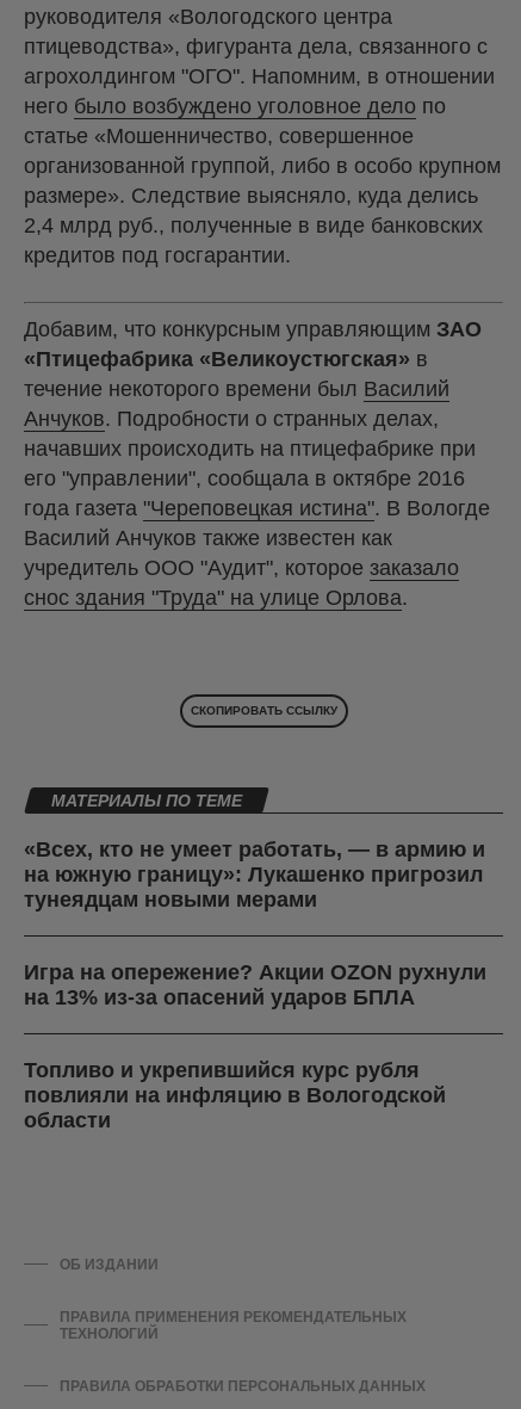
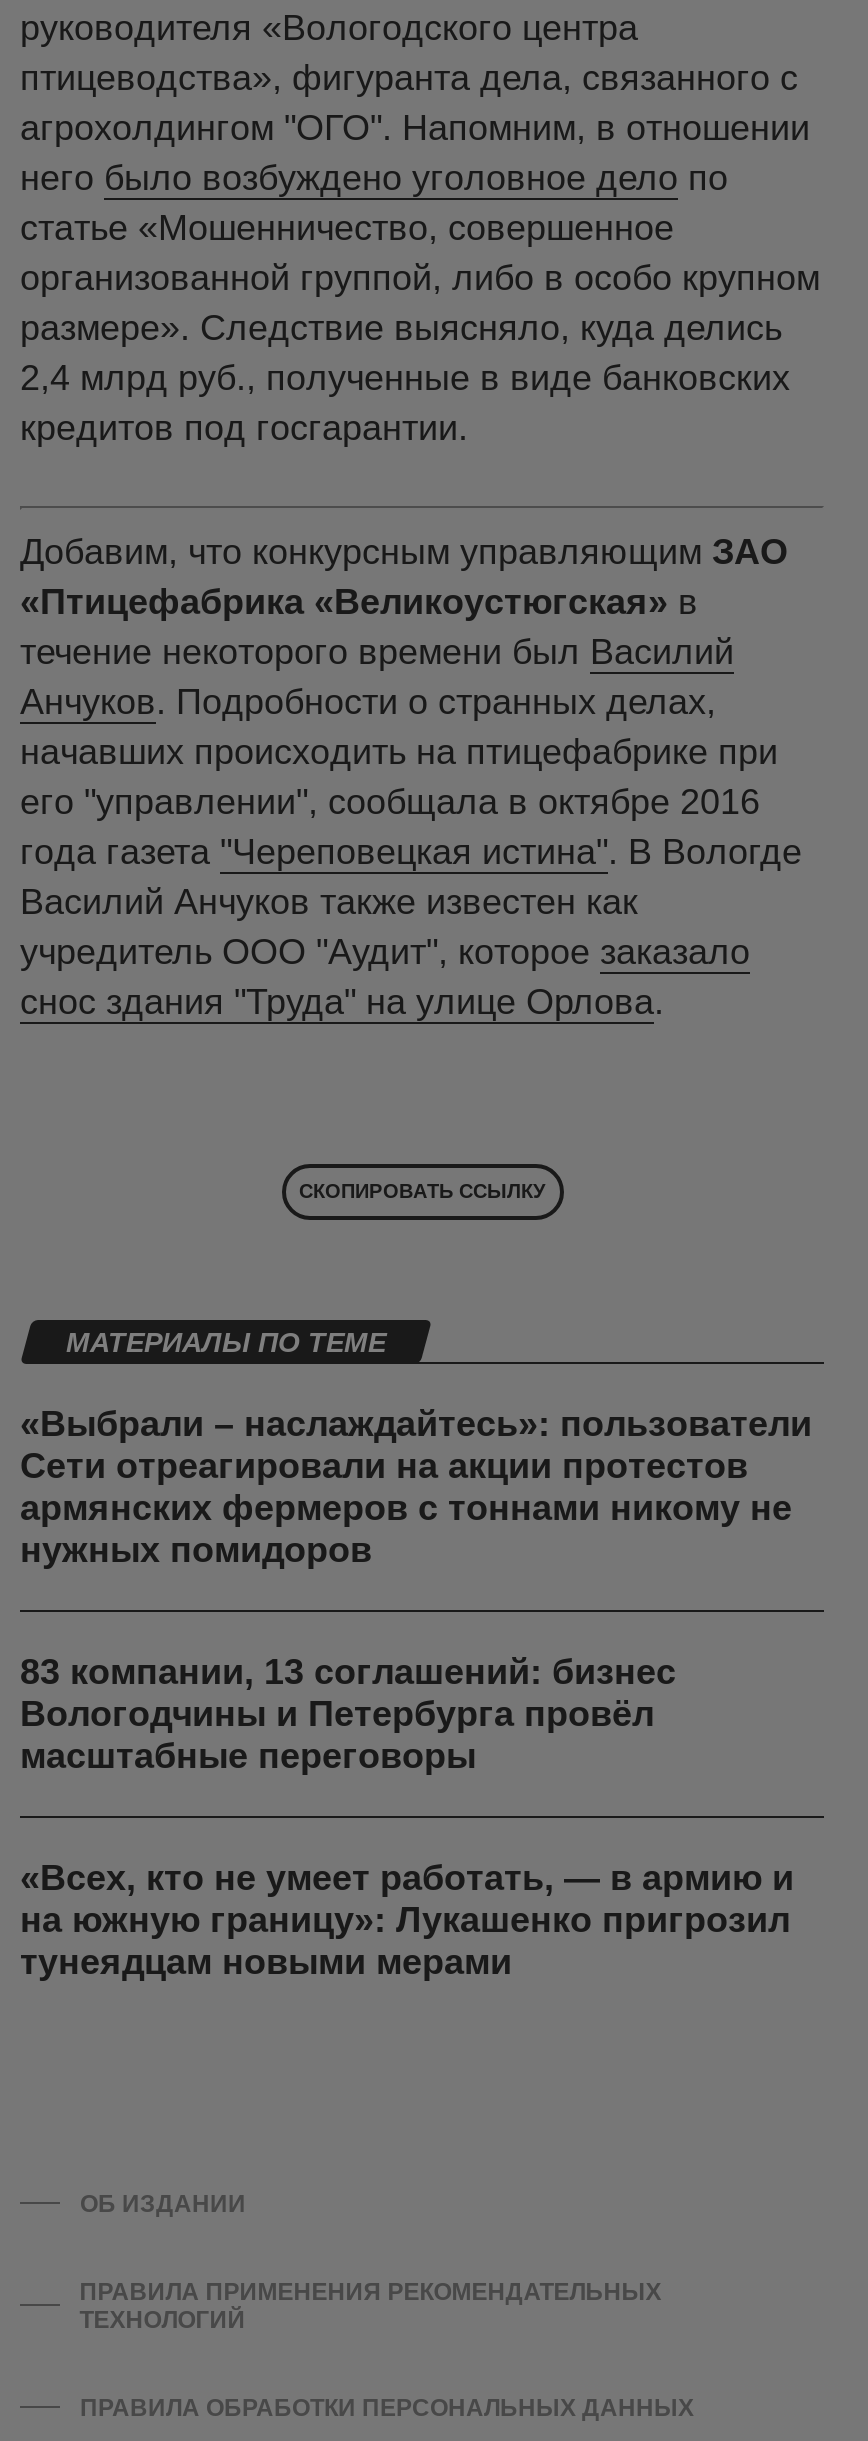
+ «Выбрали – наслаждайтесь»: пользователи
+ Сети отреагировали на акции протестов
+ армянских фермеров с тоннами никому не
+ нужных помидоров
+ 83 компании, 13 соглашений: бизнес
+ Вологодчины и Петербурга провёл
+ масштабные переговоры

moved down: «Всех, кто не умеет работать, — в армию и | на южную границу»: Лукашенко пригрозил | тунеядцам новыми мерами

- Игра на опережение? Акции OZON рухнули
- на 13% из-за опасений ударов БПЛА
- Топливо и укрепившийся курс рубля
- повлияли на инфляцию в Вологодской
- области
